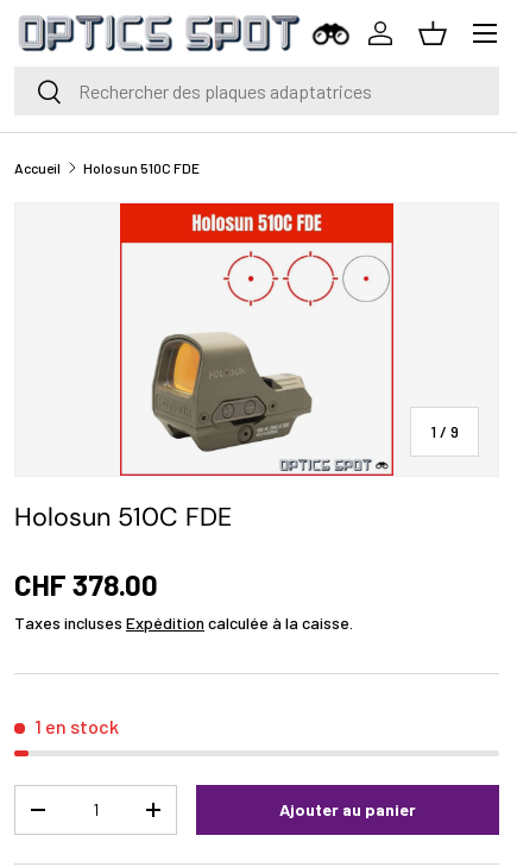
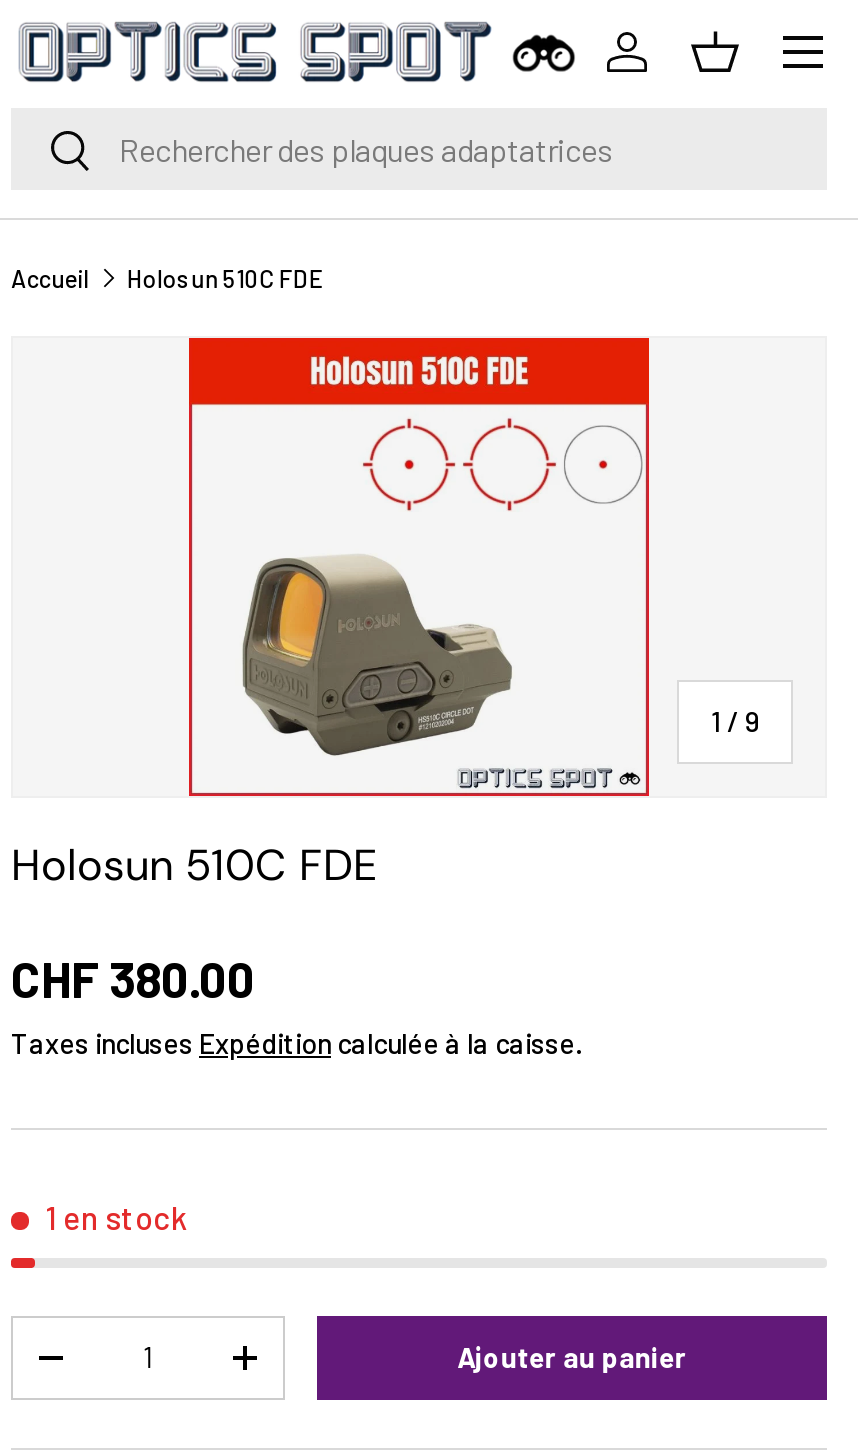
- CHF 378.00
+ CHF 380.00
